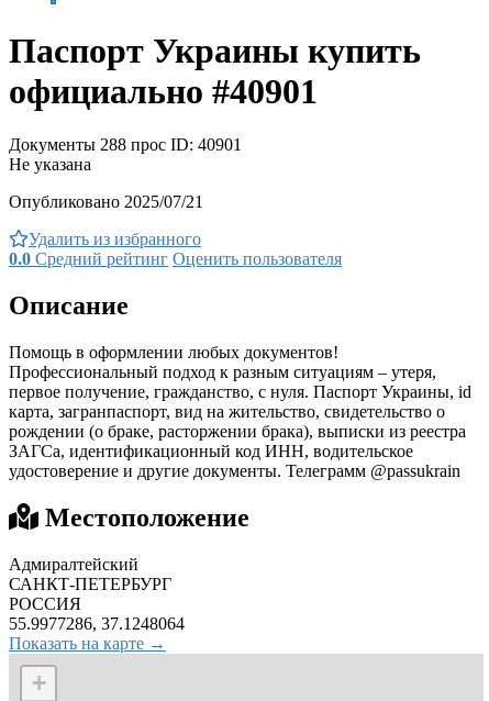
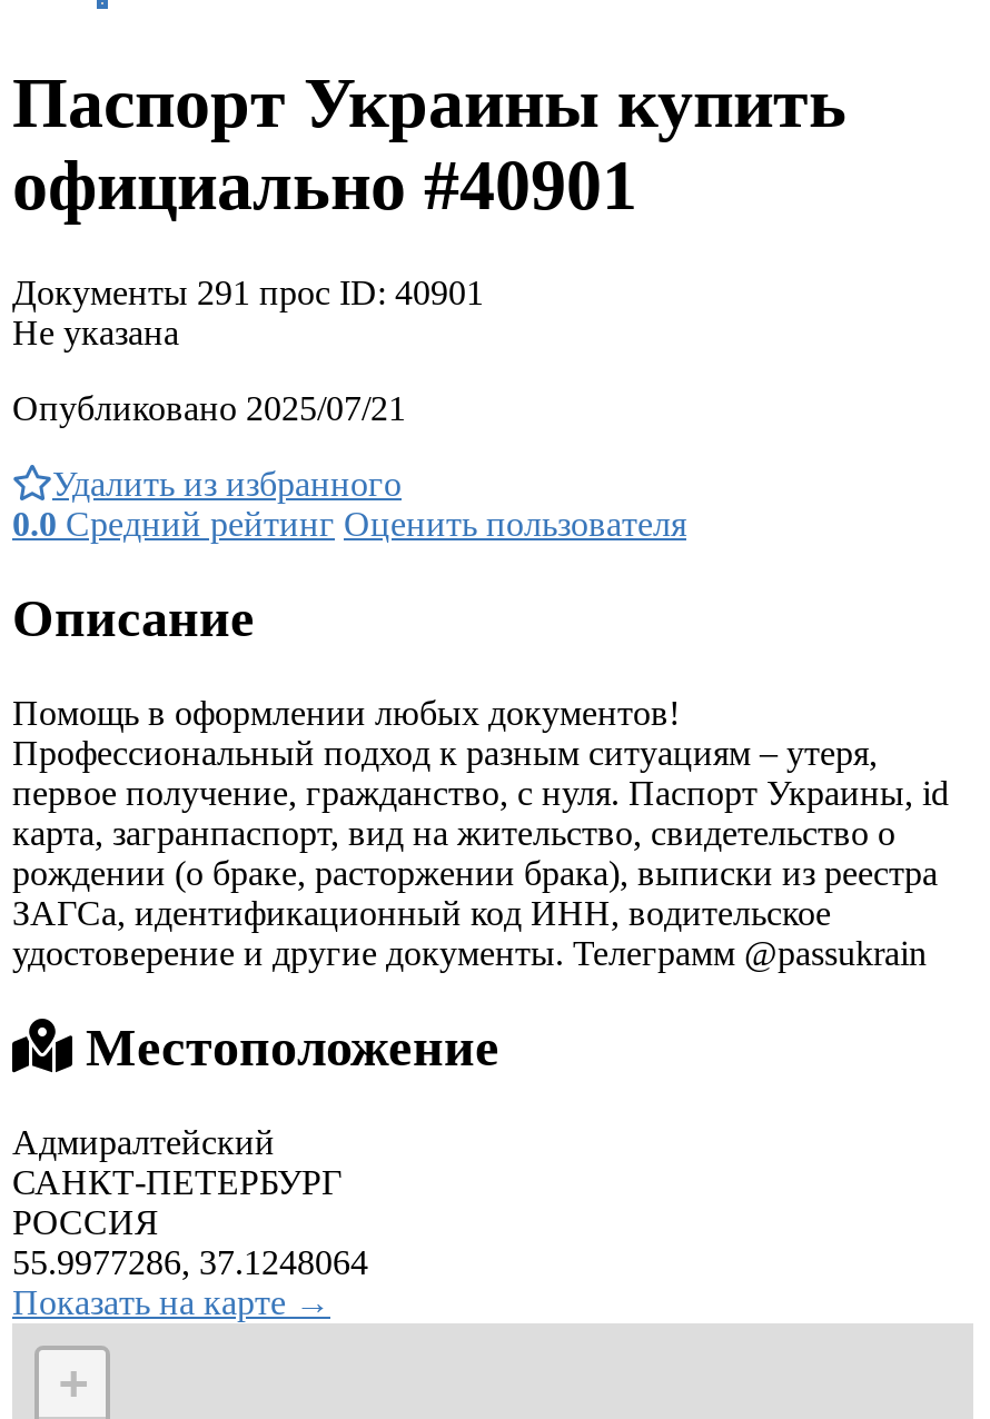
- Документы 288 прос ID: 40901
+ Документы 291 прос ID: 40901
